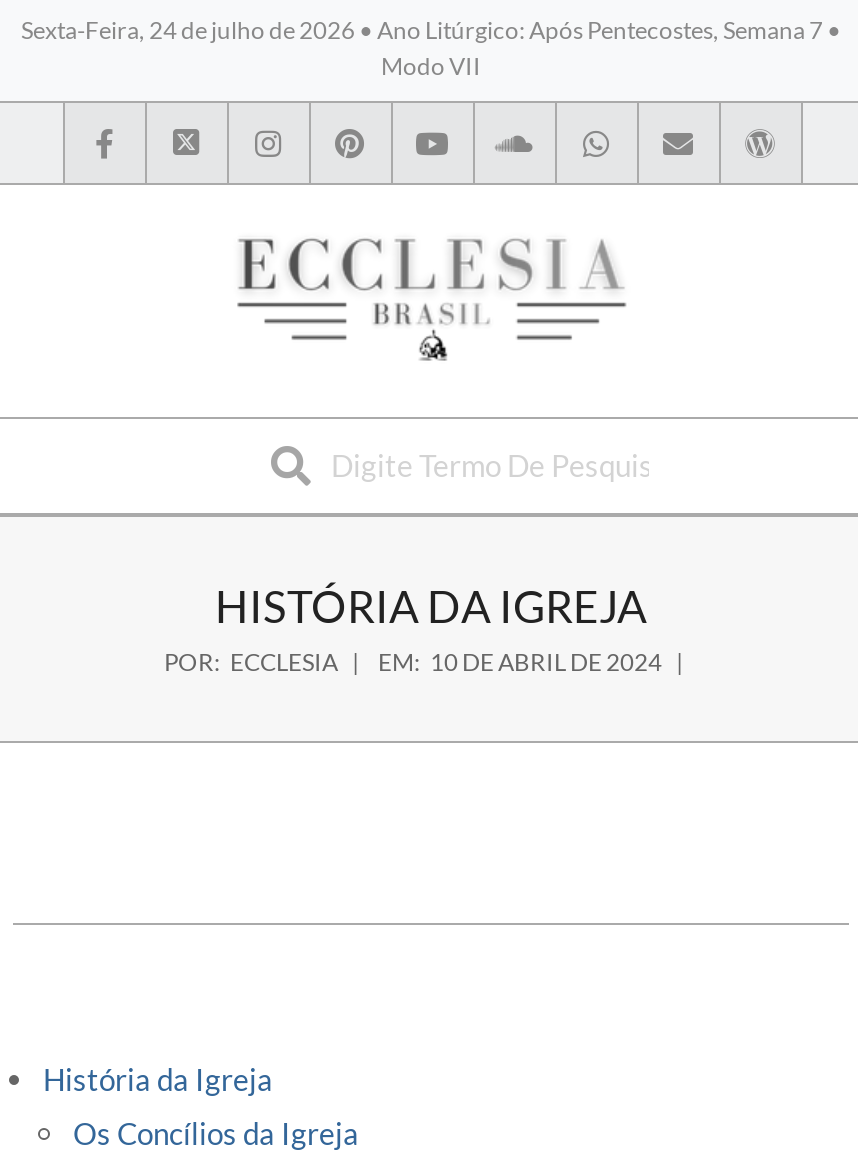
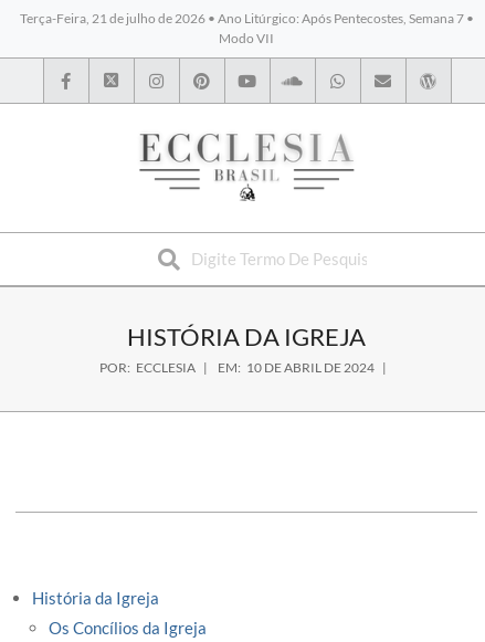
- Sexta-Feira, 24 de julho de 2026 • Ano Litúrgico: Após Pentecostes, Semana 7 •
+ Terça-Feira, 21 de julho de 2026 • Ano Litúrgico: Após Pentecostes, Semana 7 •
